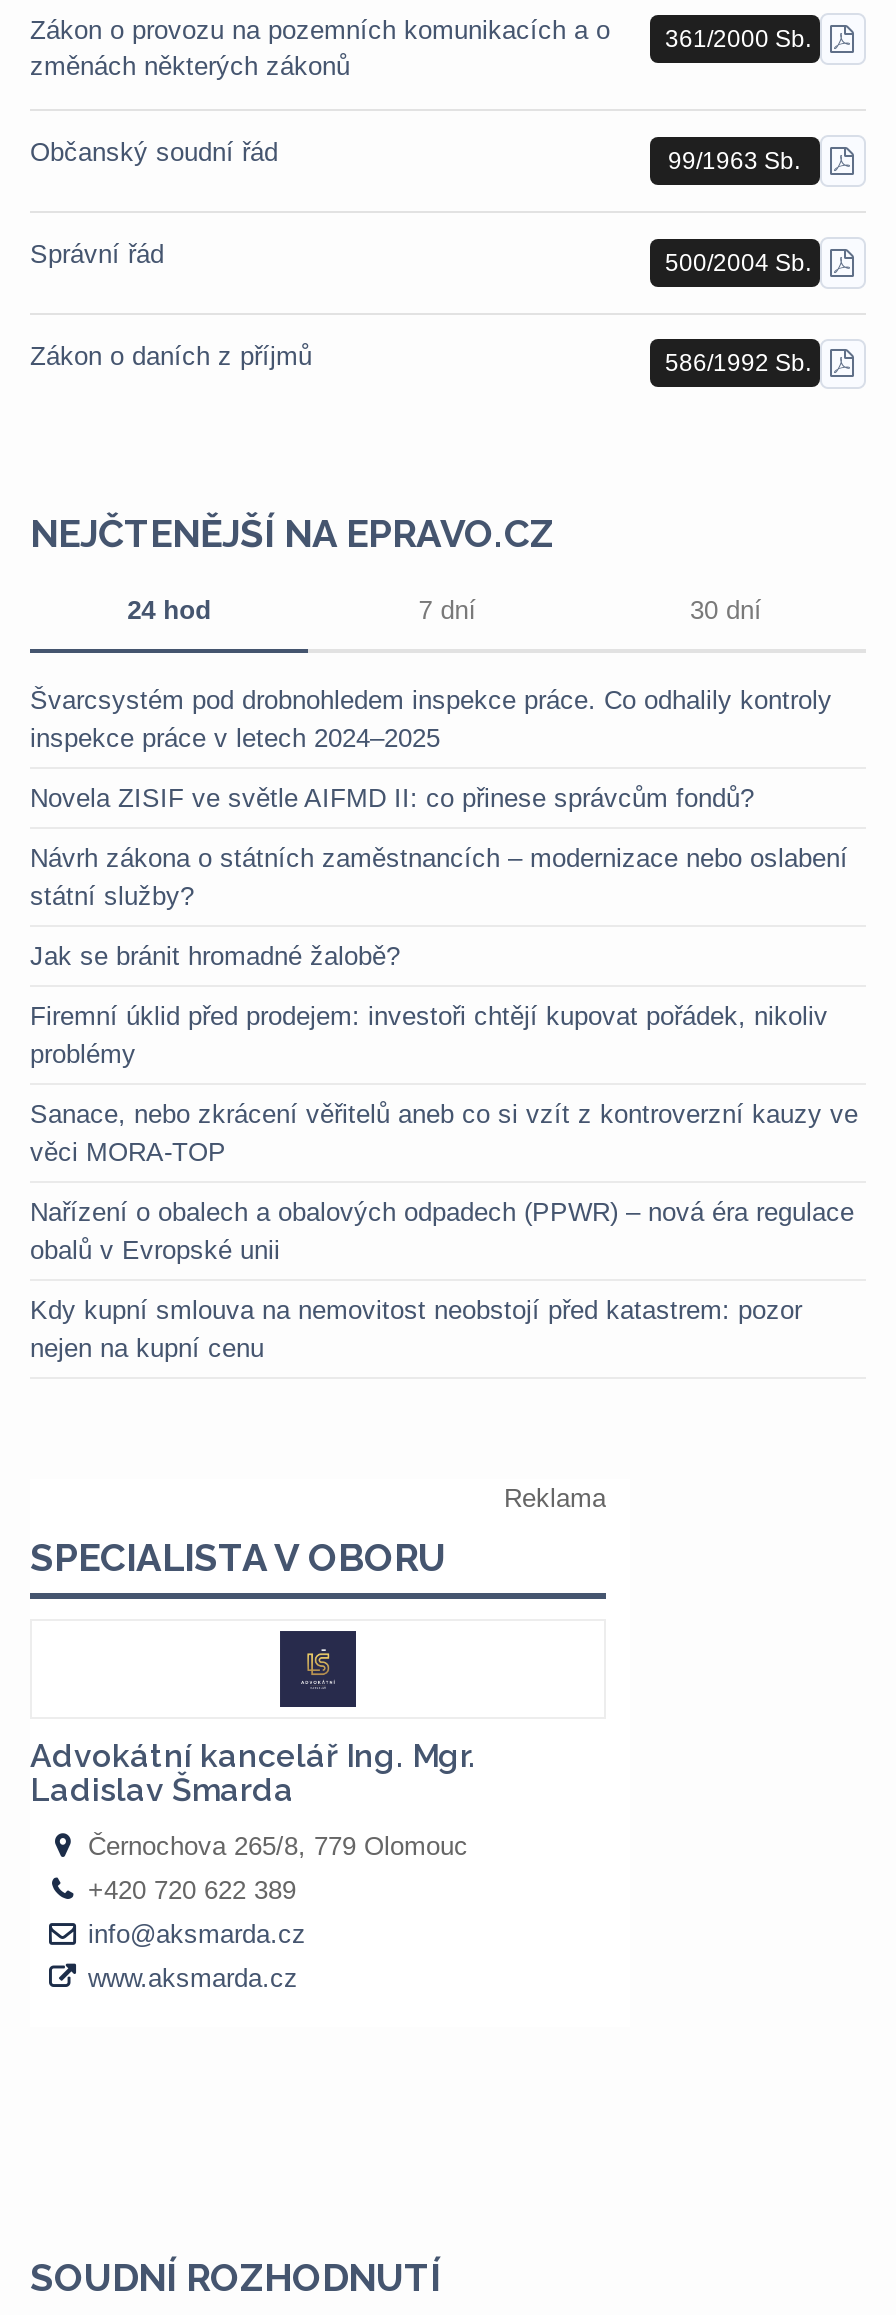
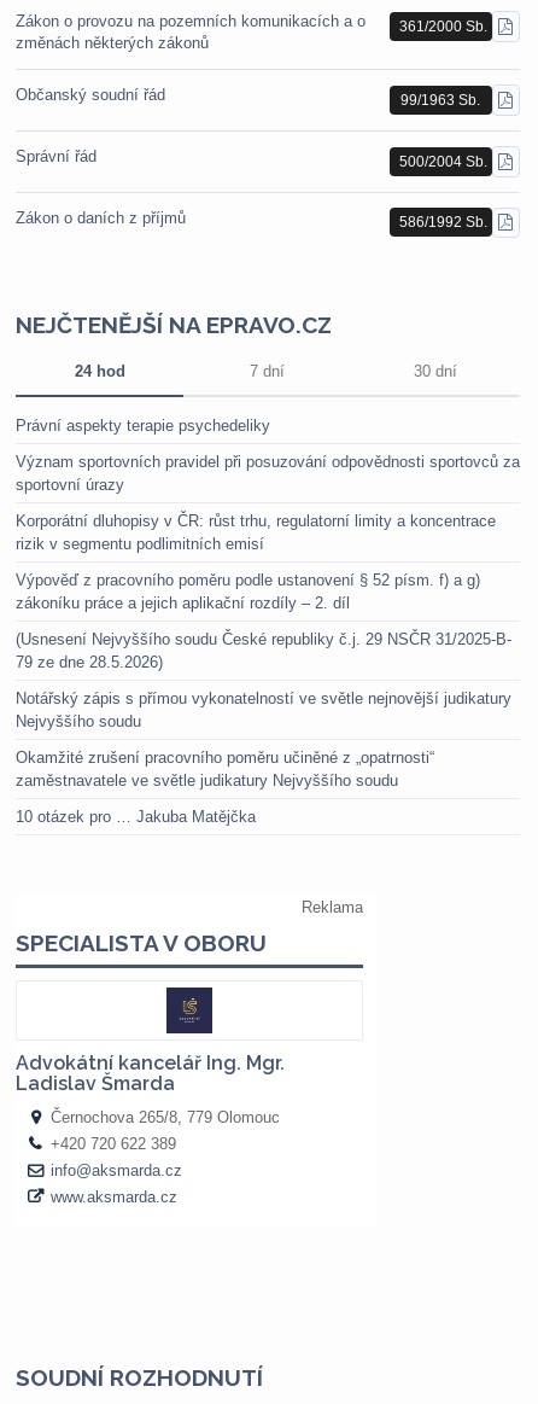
- Švarcsystém pod drobnohledem inspekce práce. Co odhalily kontroly
- inspekce práce v letech 2024–2025
+ Právní aspekty terapie psychedeliky

- Novela ZISIF ve světle AIFMD II: co přinese správcům fondů?
+ Význam sportovních pravidel při posuzování odpovědnosti sportovců za
+ sportovní úrazy

- Návrh zákona o státních zaměstnancích – modernizace nebo oslabení
- státní služby?
+ Korporátní dluhopisy v ČR: růst trhu, regulatorní limity a koncentrace
+ rizik v segmentu podlimitních emisí

- Jak se bránit hromadné žalobě?
+ Výpověď z pracovního poměru podle ustanovení § 52 písm. f) a g)
+ zákoníku práce a jejich aplikační rozdíly – 2. díl

- Firemní úklid před prodejem: investoři chtějí kupovat pořádek, nikoliv
- problémy
+ (Usnesení Nejvyššího soudu České republiky č.j. 29 NSČR 31/2025-B-
+ 79 ze dne 28.5.2026)

- Sanace, nebo zkrácení věřitelů aneb co si vzít z kontroverzní kauzy ve
- věci MORA-TOP
+ Notářský zápis s přímou vykonatelností ve světle nejnovější judikatury
+ Nejvyššího soudu

- Nařízení o obalech a obalových odpadech (PPWR) – nová éra regulace
- obalů v Evropské unii
+ Okamžité zrušení pracovního poměru učiněné z „opatrnosti“
+ zaměstnavatele ve světle judikatury Nejvyššího soudu

- Kdy kupní smlouva na nemovitost neobstojí před katastrem: pozor
- nejen na kupní cenu
+ 10 otázek pro … Jakuba Matějčka
